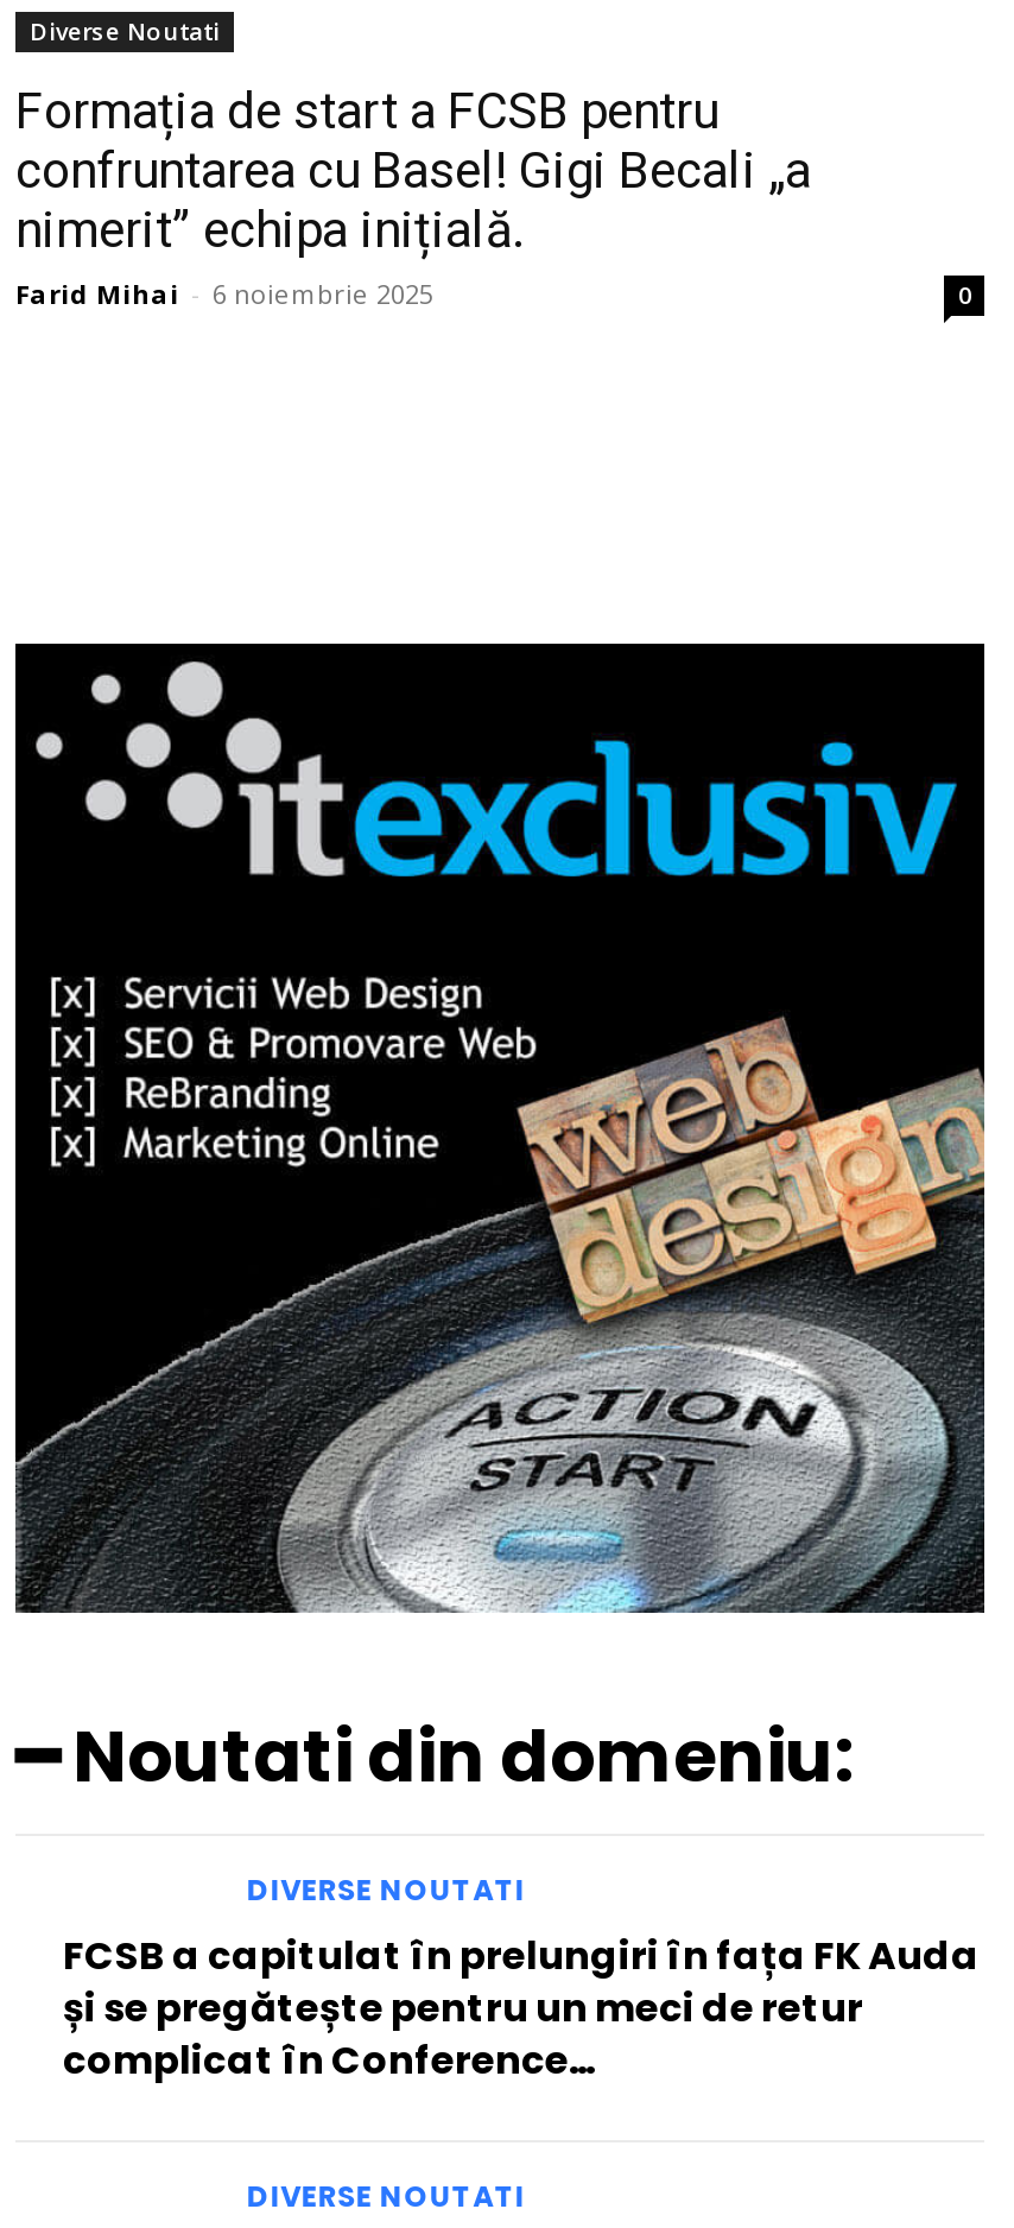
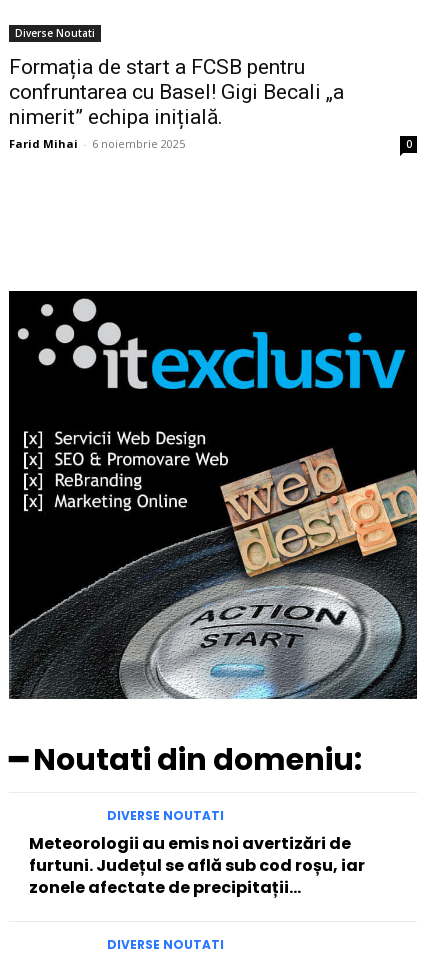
- FCSB a capitulat în prelungiri în fața FK Auda
- și se pregătește pentru un meci de retur
- complicat în Conference…
+ Meteorologii au emis noi avertizări de
+ furtuni. Județul se află sub cod roșu, iar
+ zonele afectate de precipitații…
